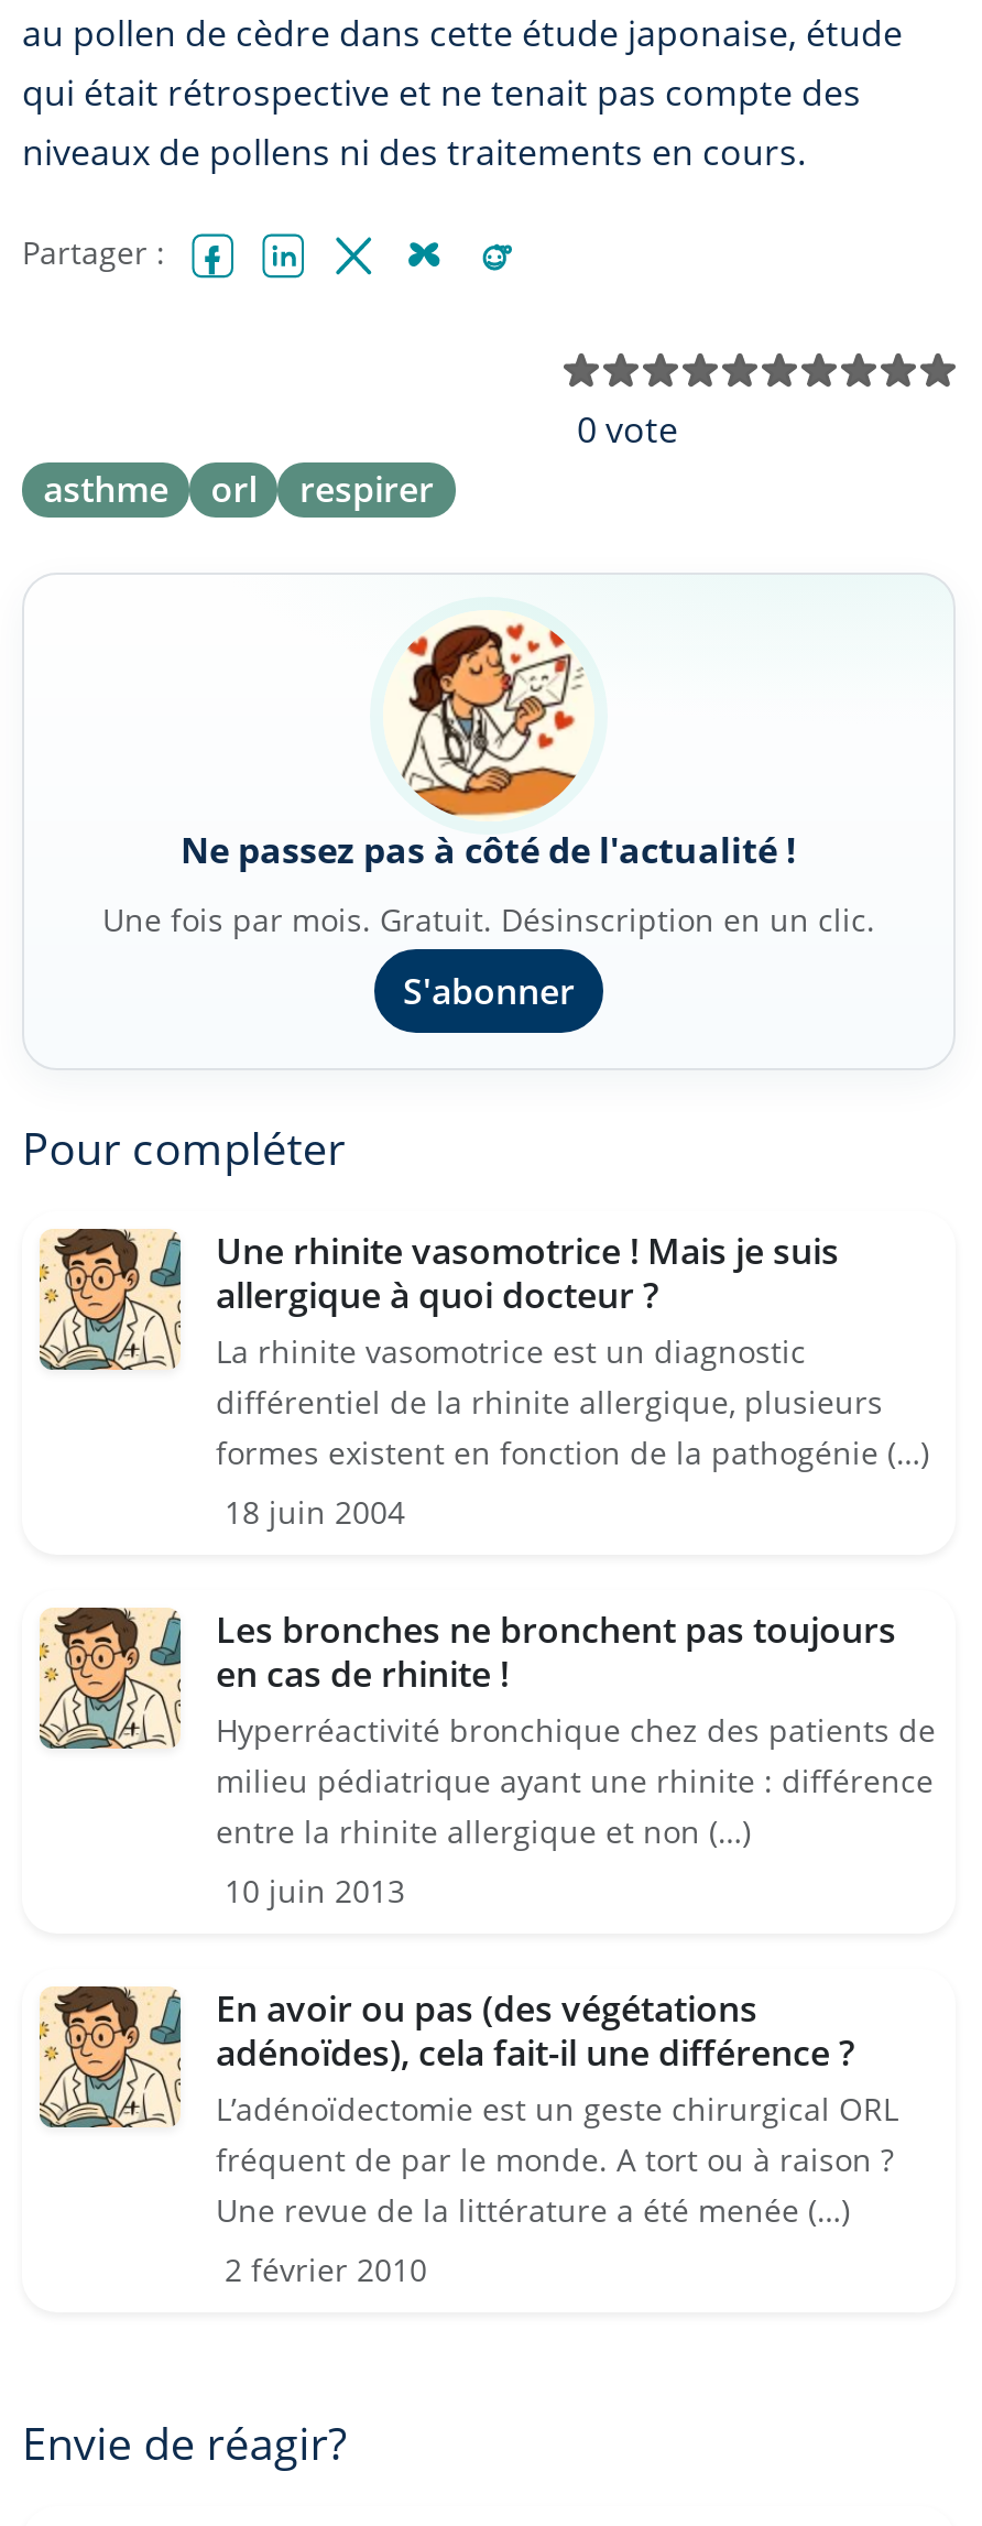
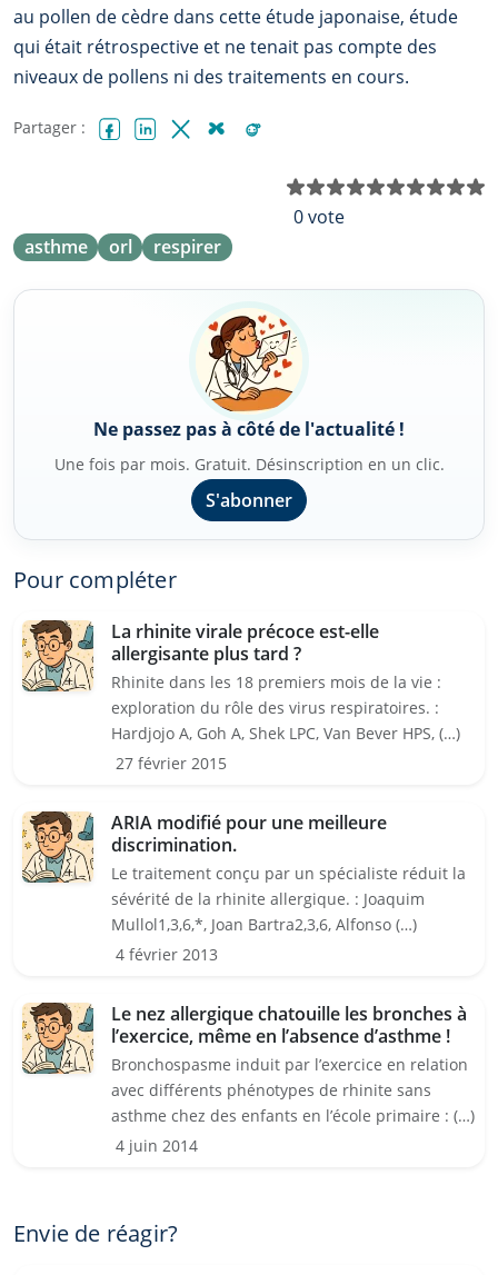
- Une rhinite vasomotrice ! Mais je suis
- allergique à quoi docteur ?
- La rhinite vasomotrice est un diagnostic
- différentiel de la rhinite allergique, plusieurs
- formes existent en fonction de la pathogénie (…)
- 18 juin 2004
+ La rhinite virale précoce est-elle
+ allergisante plus tard ?
+ Rhinite dans les 18 premiers mois de la vie :
+ exploration du rôle des virus respiratoires. :
+ Hardjojo A, Goh A, Shek LPC, Van Bever HPS, (…)
+ 27 février 2015

- Les bronches ne bronchent pas toujours
- en cas de rhinite !
- Hyperréactivité bronchique chez des patients de
- milieu pédiatrique ayant une rhinite : différence
- entre la rhinite allergique et non (…)
- 10 juin 2013
+ ARIA modifié pour une meilleure
+ discrimination.
+ Le traitement conçu par un spécialiste réduit la
+ sévérité de la rhinite allergique. : Joaquim
+ Mullol1,3,6,*, Joan Bartra2,3,6, Alfonso (…)
+ 4 février 2013

- En avoir ou pas (des végétations
- adénoïdes), cela fait-il une différence ?
- L’adénoïdectomie est un geste chirurgical ORL
- fréquent de par le monde. A tort ou à raison ?
- Une revue de la littérature a été menée (…)
- 2 février 2010
+ Le nez allergique chatouille les bronches à
+ l’exercice, même en l’absence d’asthme !
+ Bronchospasme induit par l’exercice en relation
+ avec différents phénotypes de rhinite sans
+ asthme chez des enfants en l’école primaire : (…)
+ 4 juin 2014
